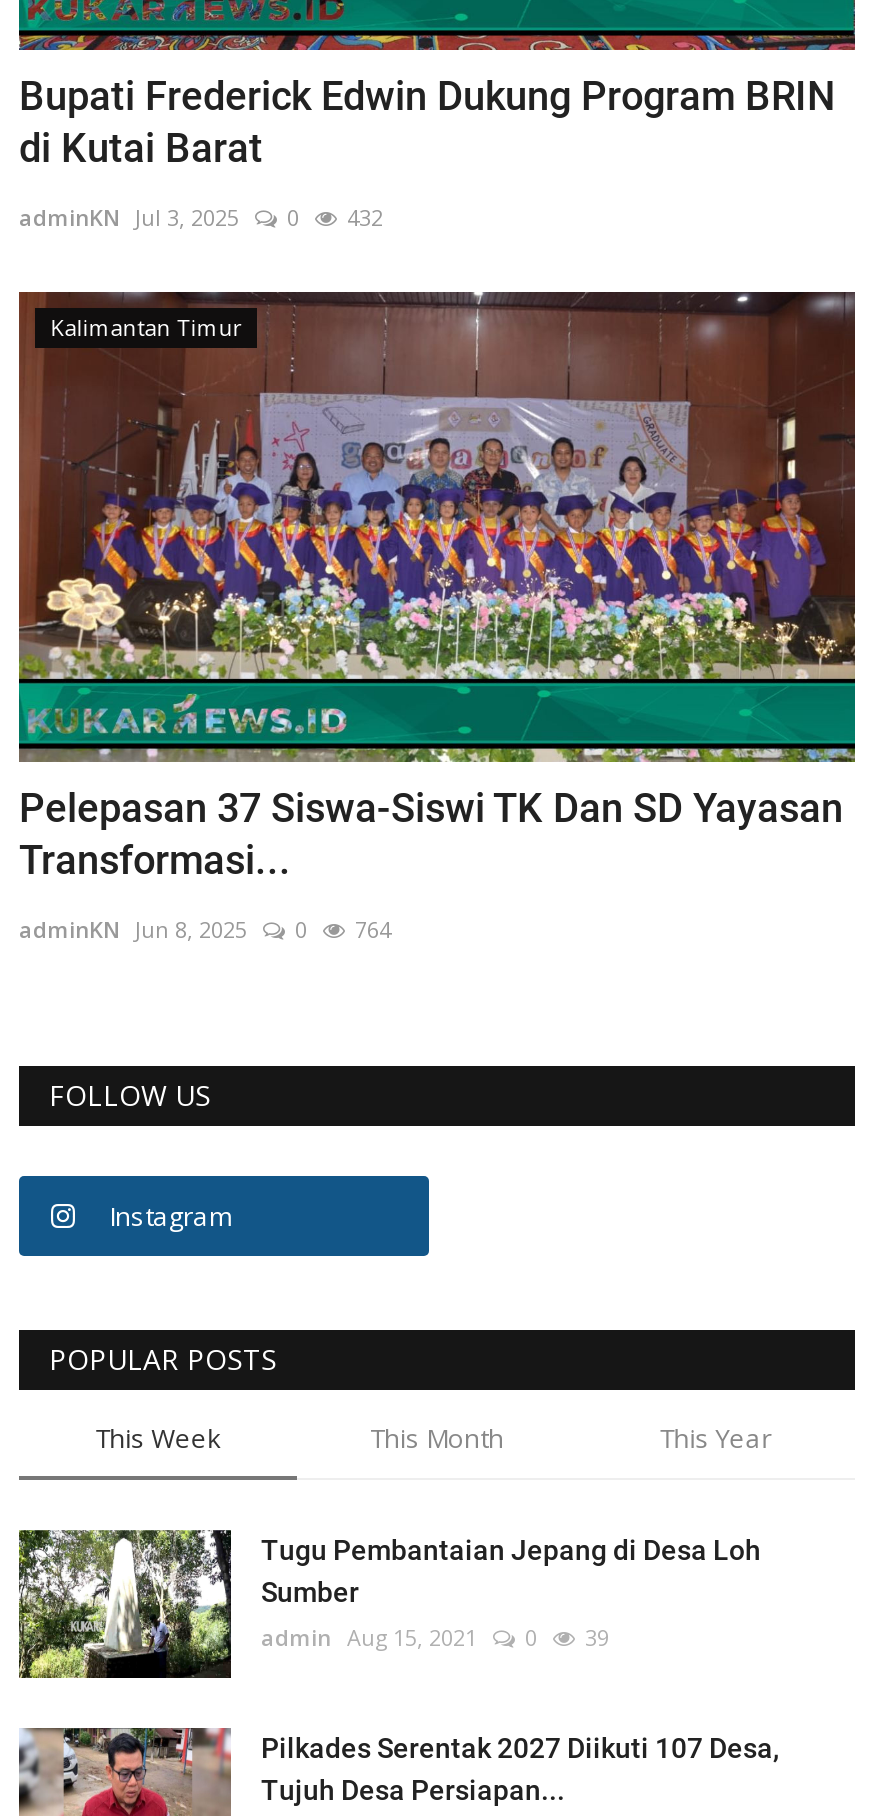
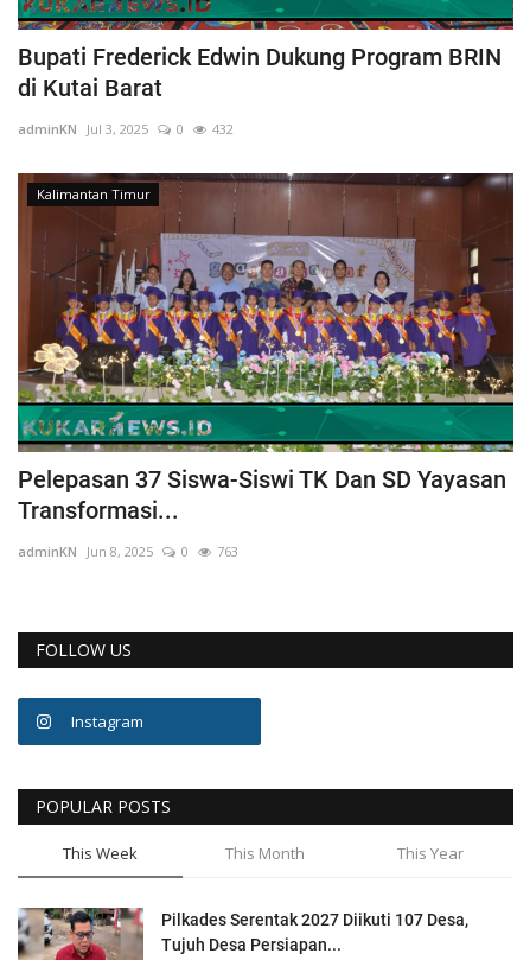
- adminKN Jun 8, 2025 0 764
+ adminKN Jun 8, 2025 0 763

- [image]
- Tugu Pembantaian Jepang di Desa Loh
- Sumber
- admin Aug 15, 2021
- 0
- 39
